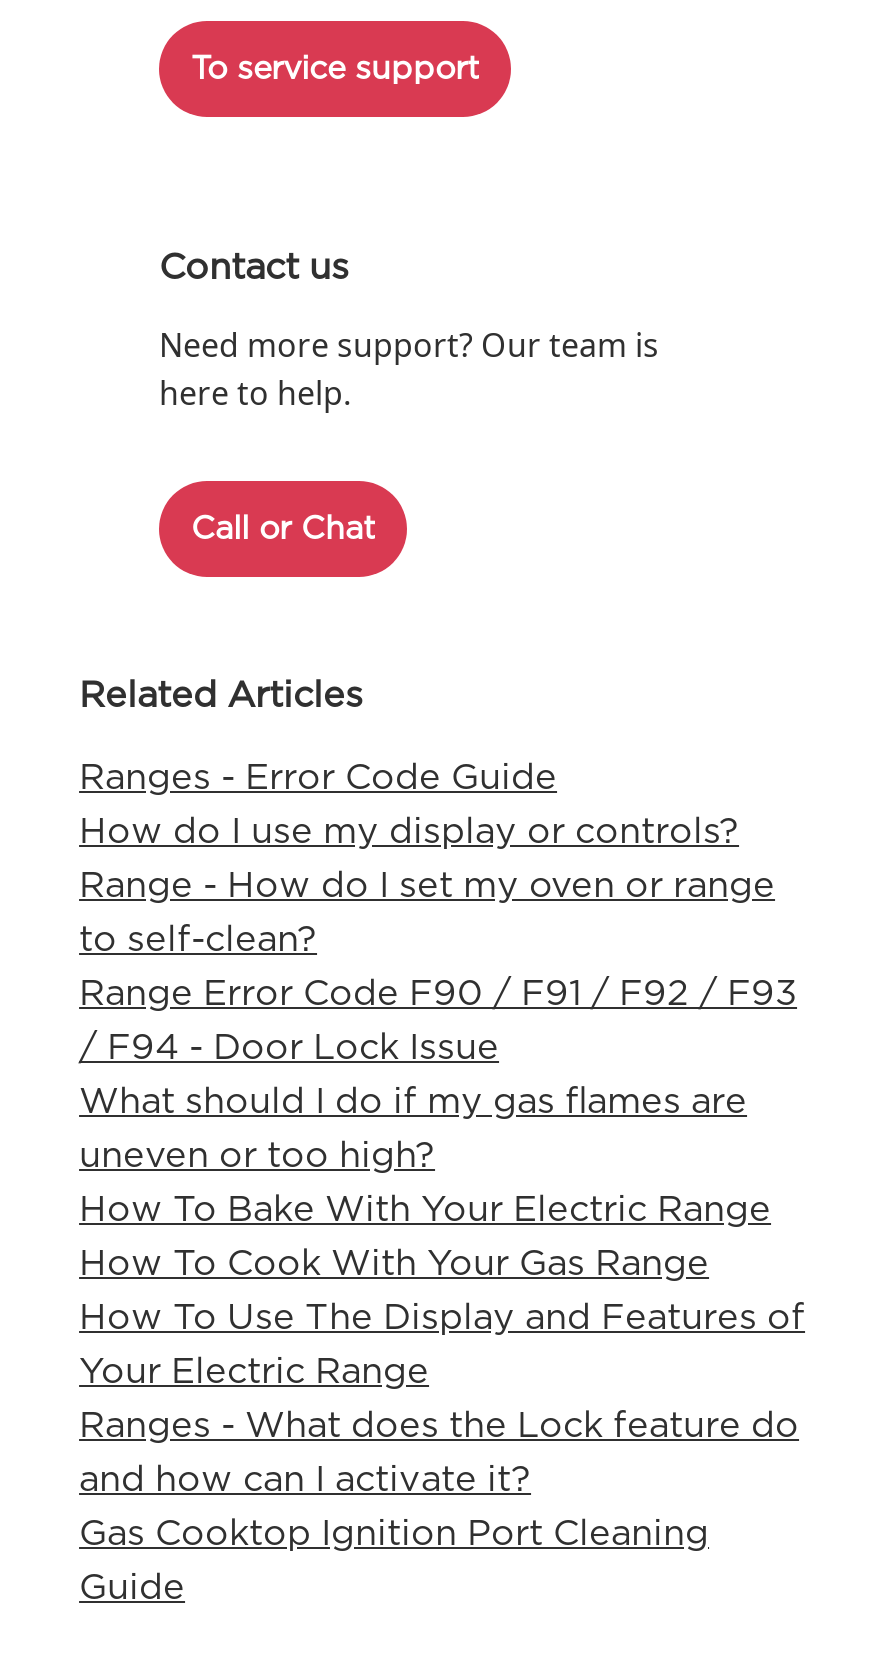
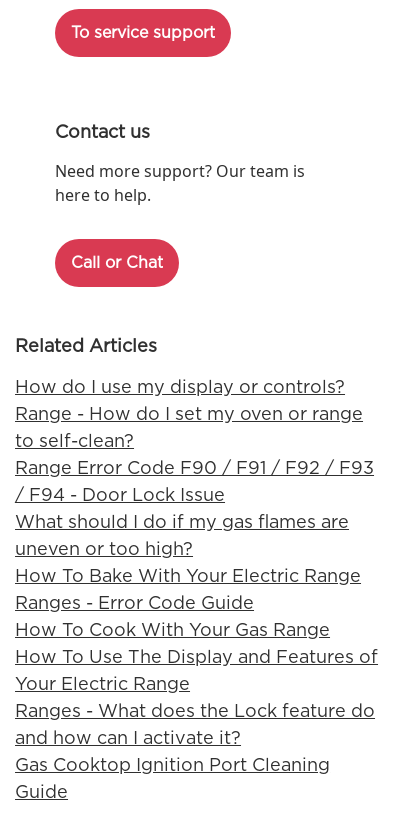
moved down: Ranges - Error Code Guide

moved up: How do I use my display or controls? | Range - How do I set my oven or range | to self-clean? | Range Error Code F90 / F91 / F92 / F93 | / F94 - Door Lock Issue | What should I do if my gas flames are | uneven or too high? | How To Bake With Your Electric Range
